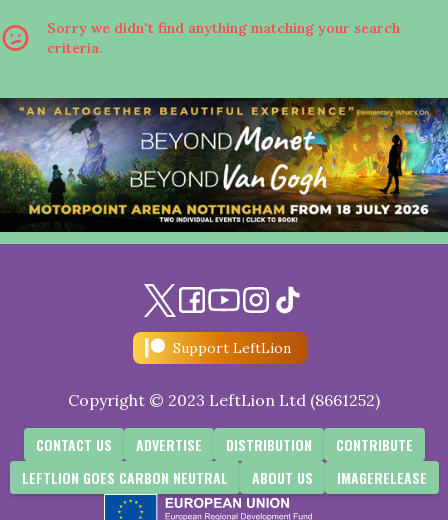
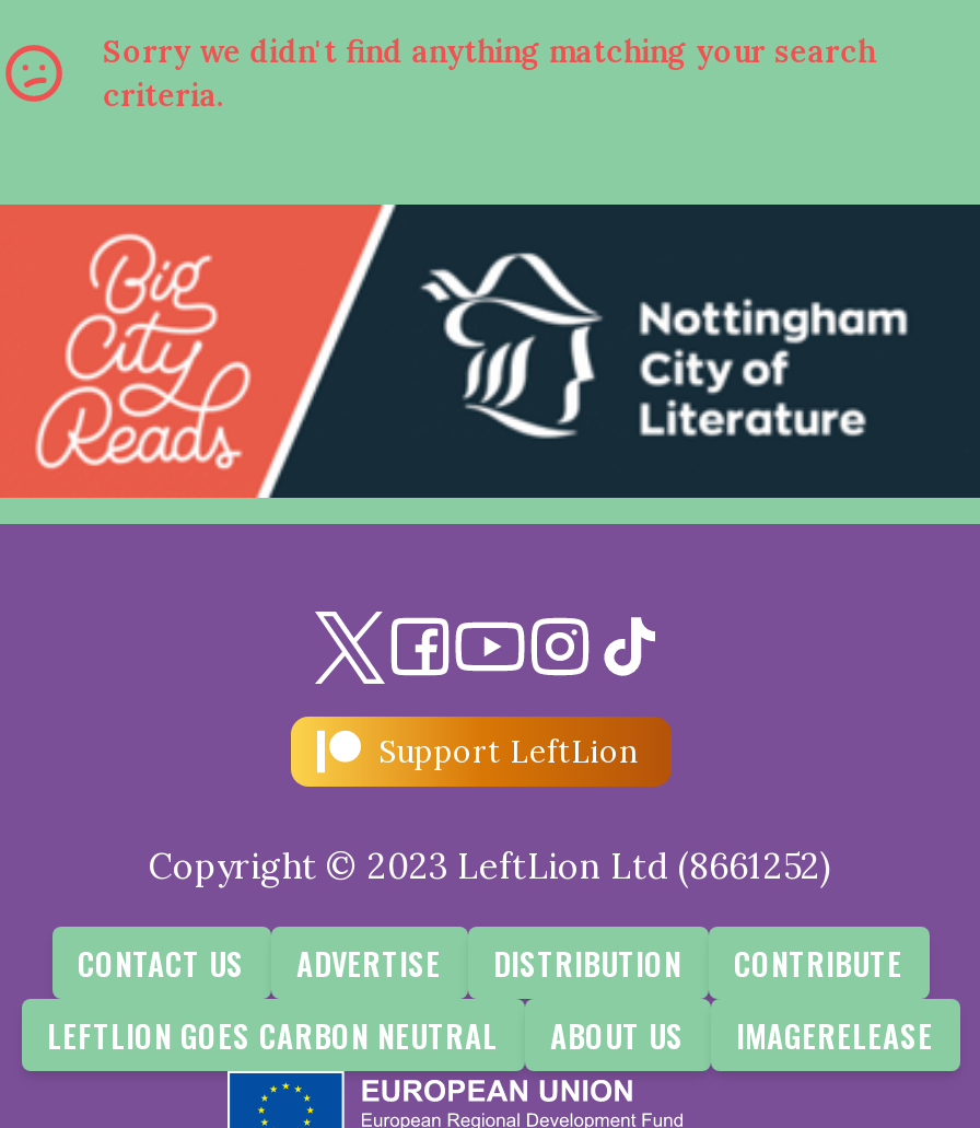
- [image]
+ [image]
